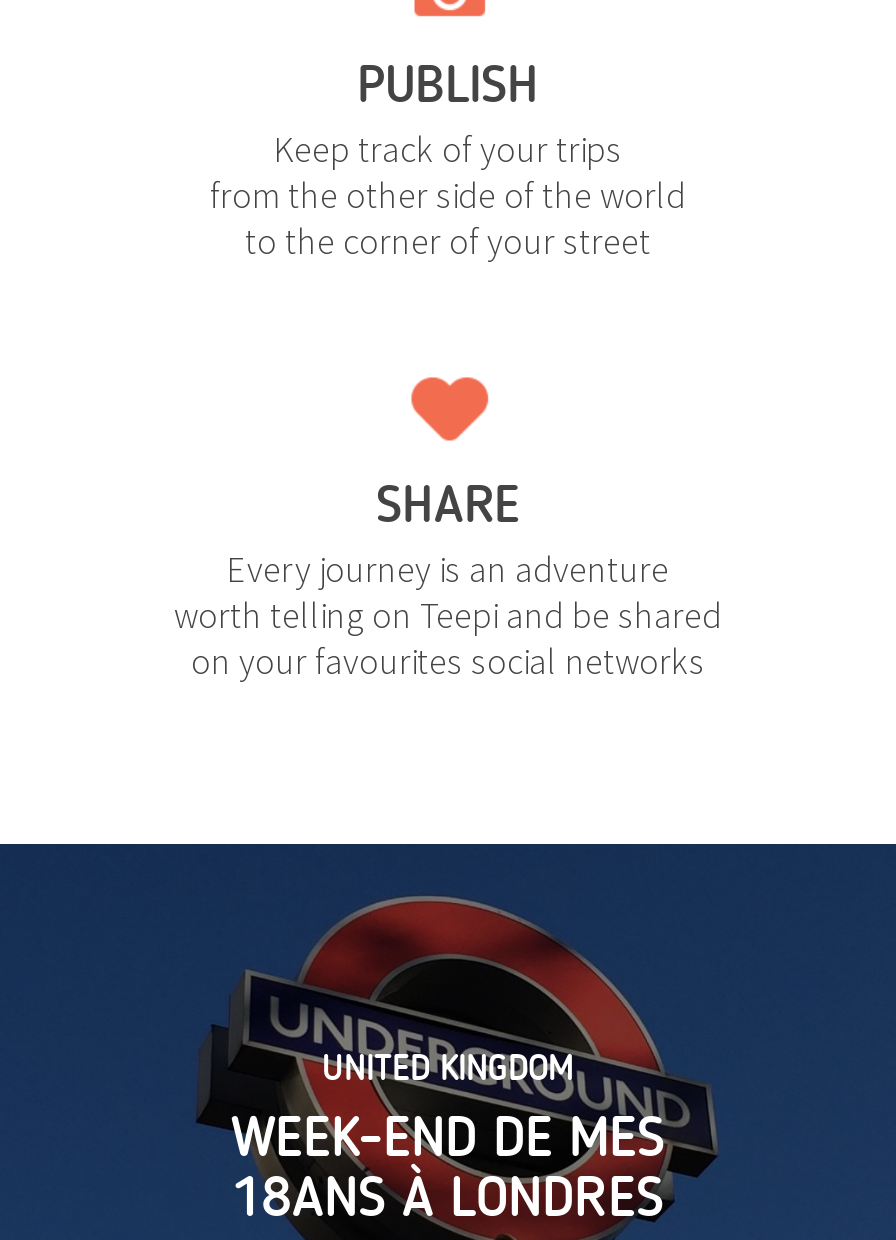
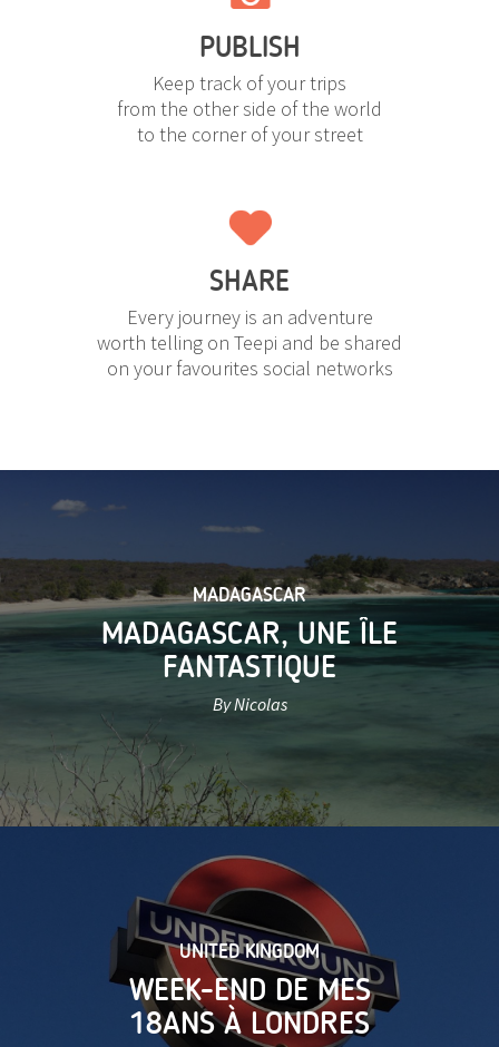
+ [image]
+ MADAGASCAR
+ MADAGASCAR, UNE ÎLE
+ FANTASTIQUE
+ By Nicolas
